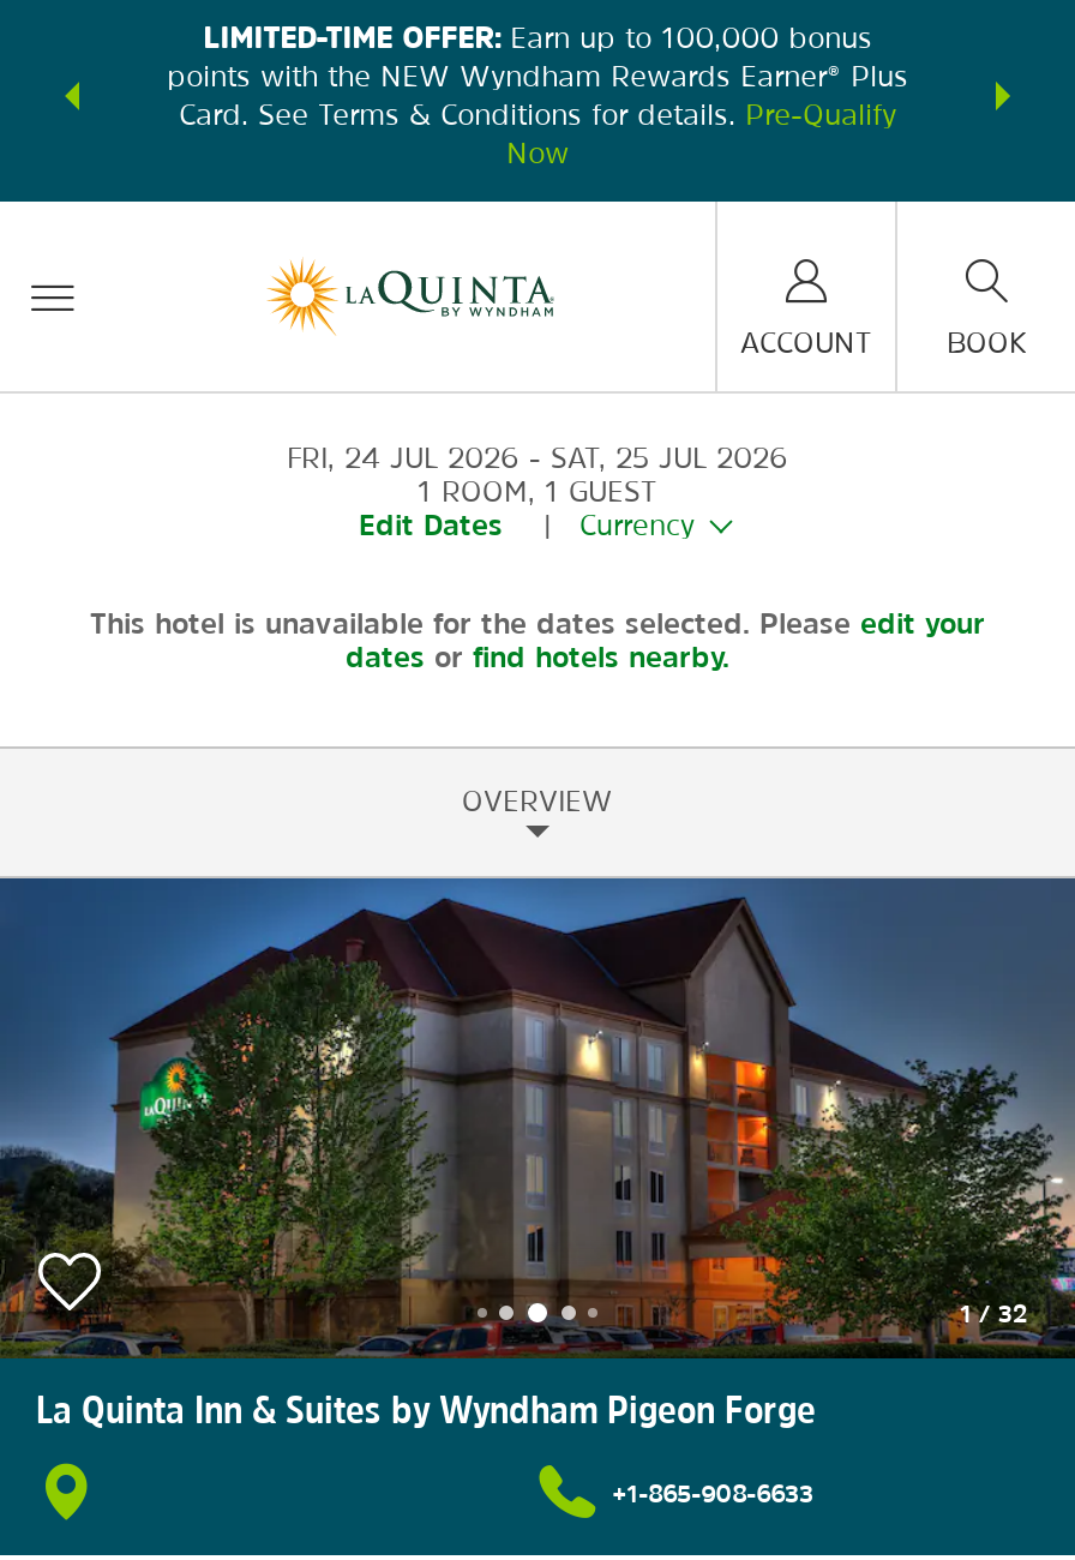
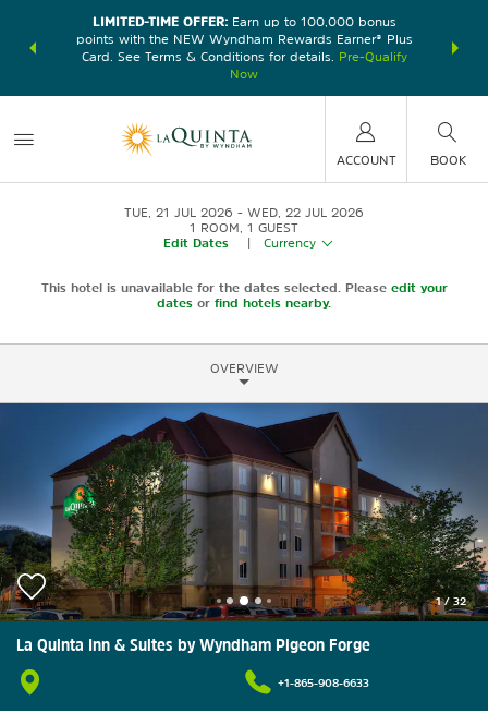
- FRI, 24 JUL 2026
+ TUE, 21 JUL 2026

- SAT, 25 JUL 2026
+ WED, 22 JUL 2026
